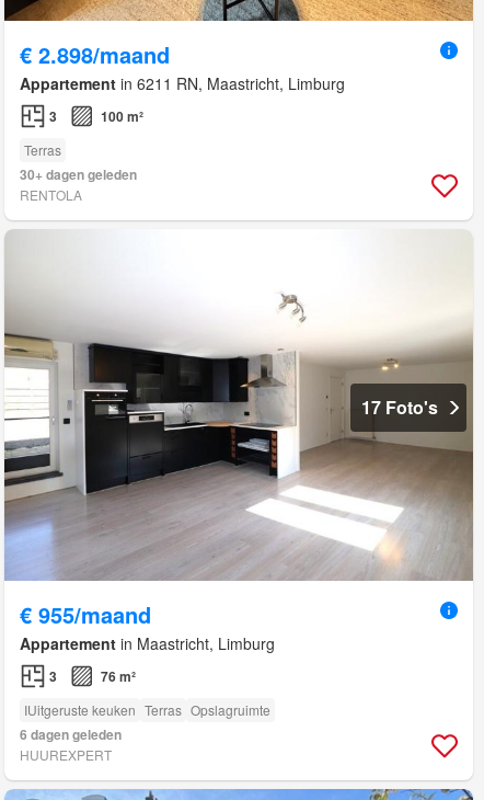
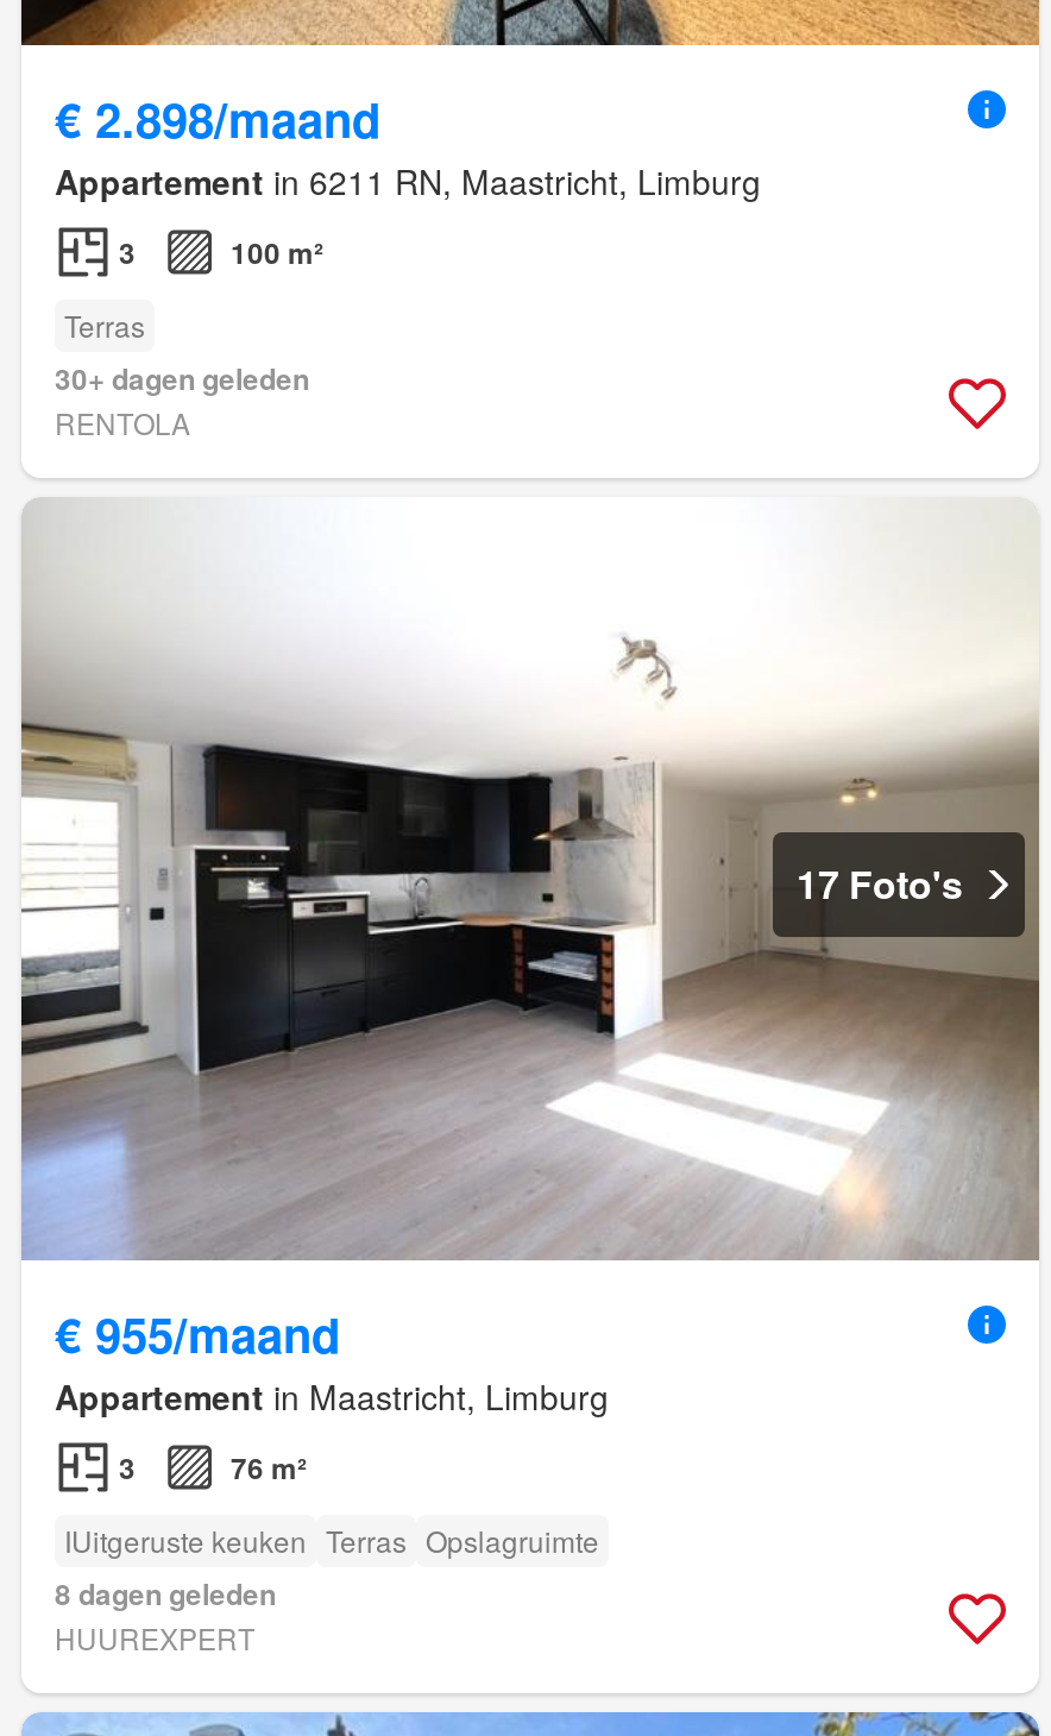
- 6 dagen geleden
+ 8 dagen geleden
